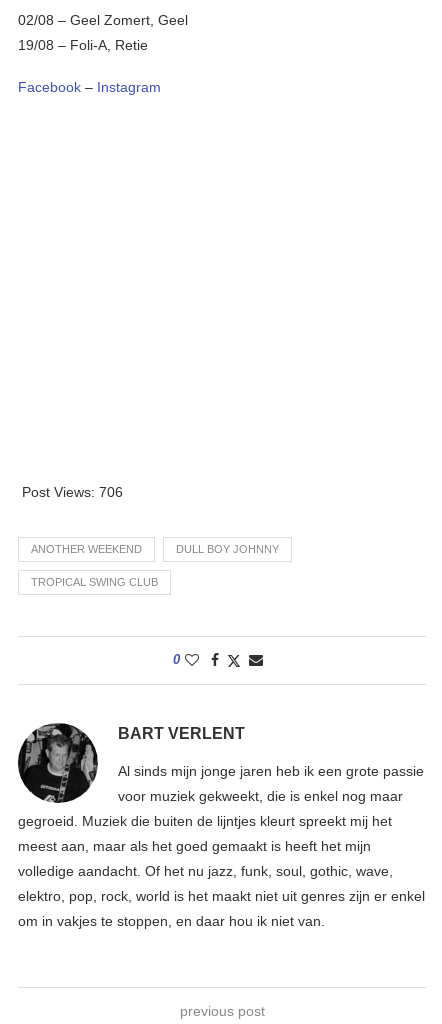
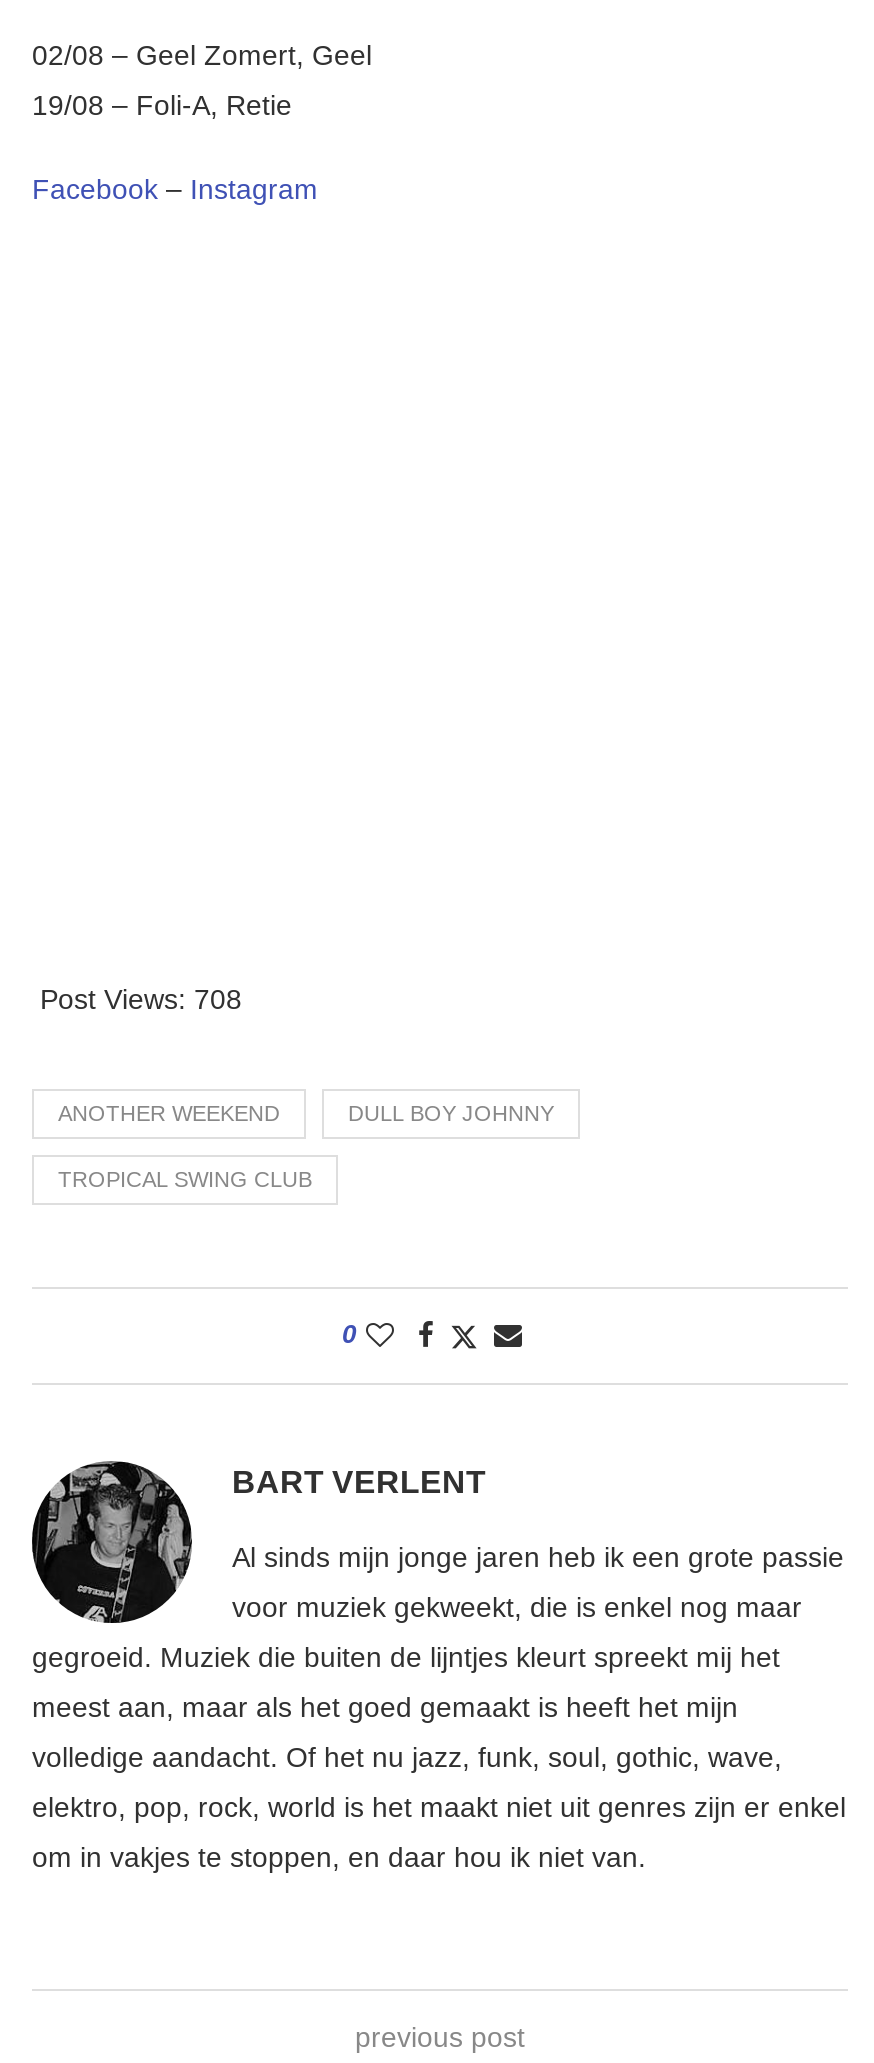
- Post Views: 706
+ Post Views: 708
